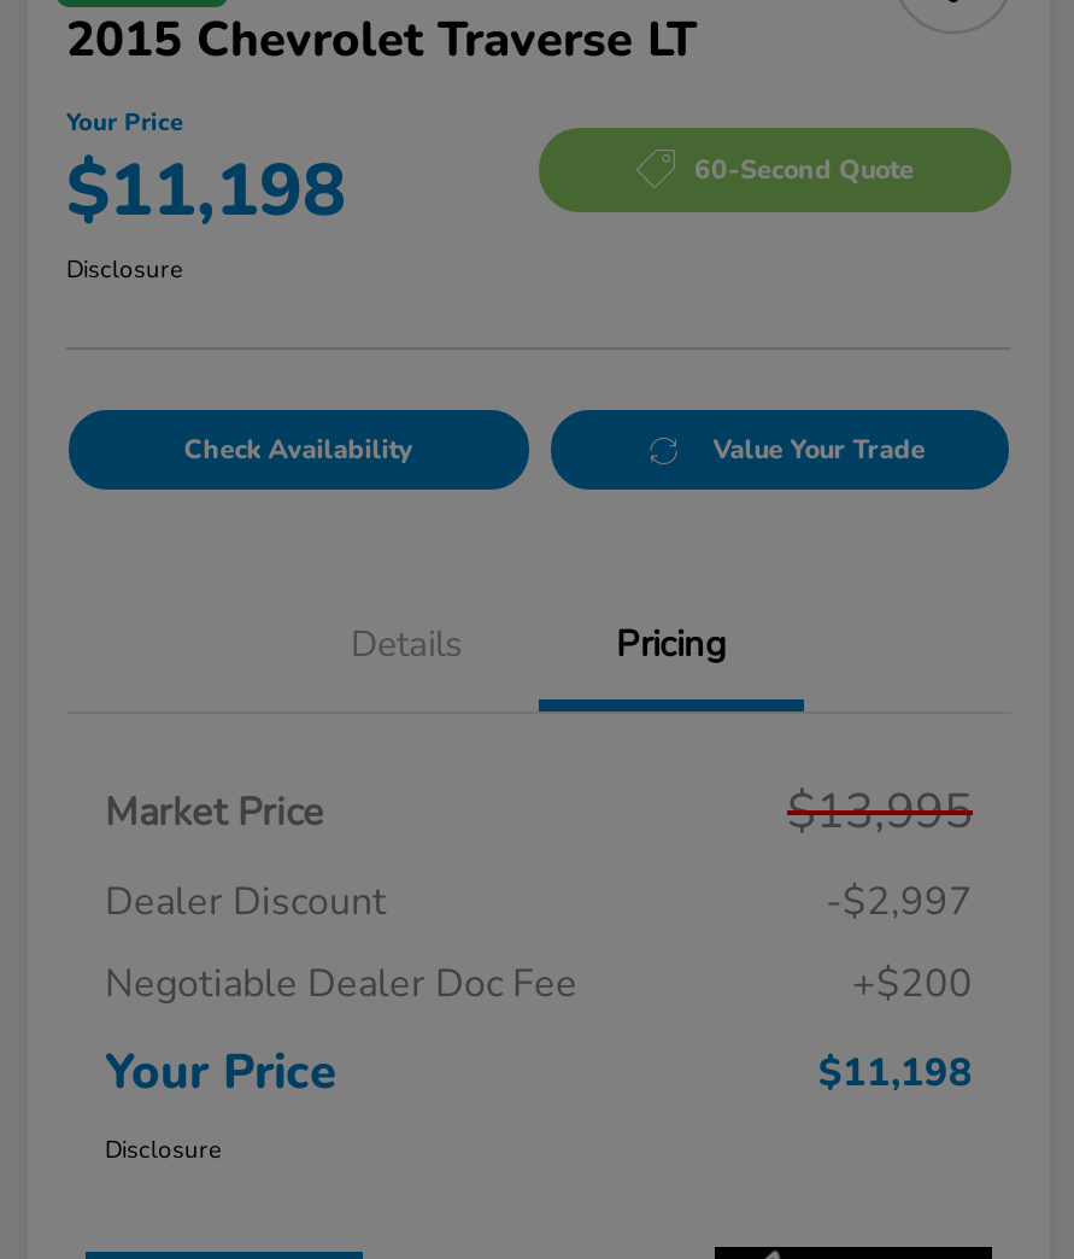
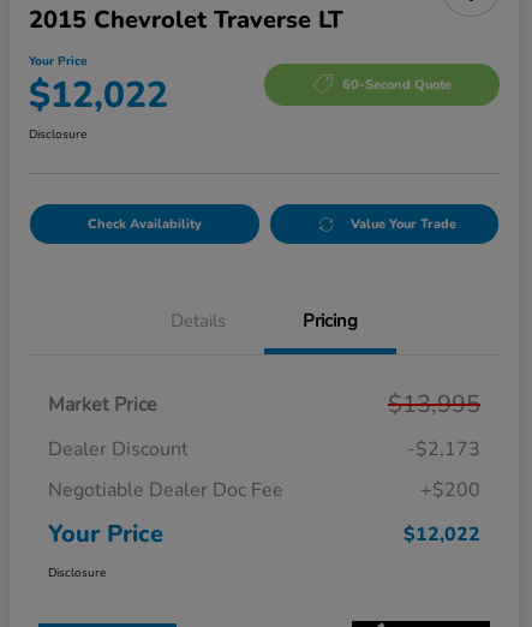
- $11,198
+ $12,022

- -$2,997
+ -$2,173

- $11,198
+ $12,022
